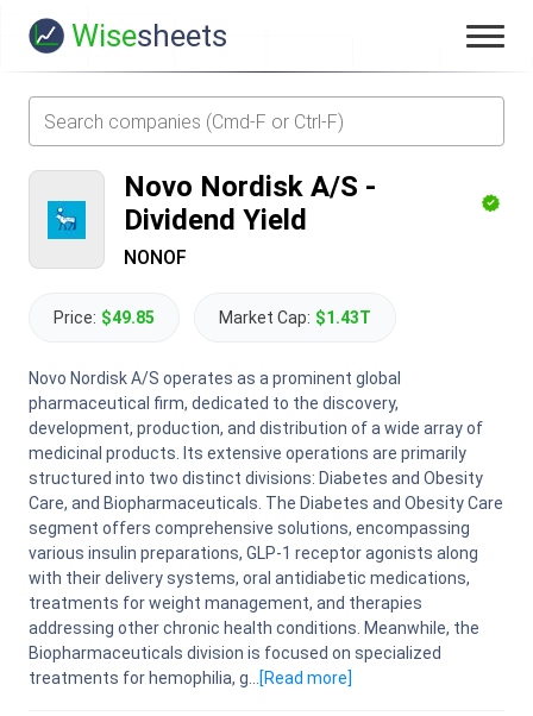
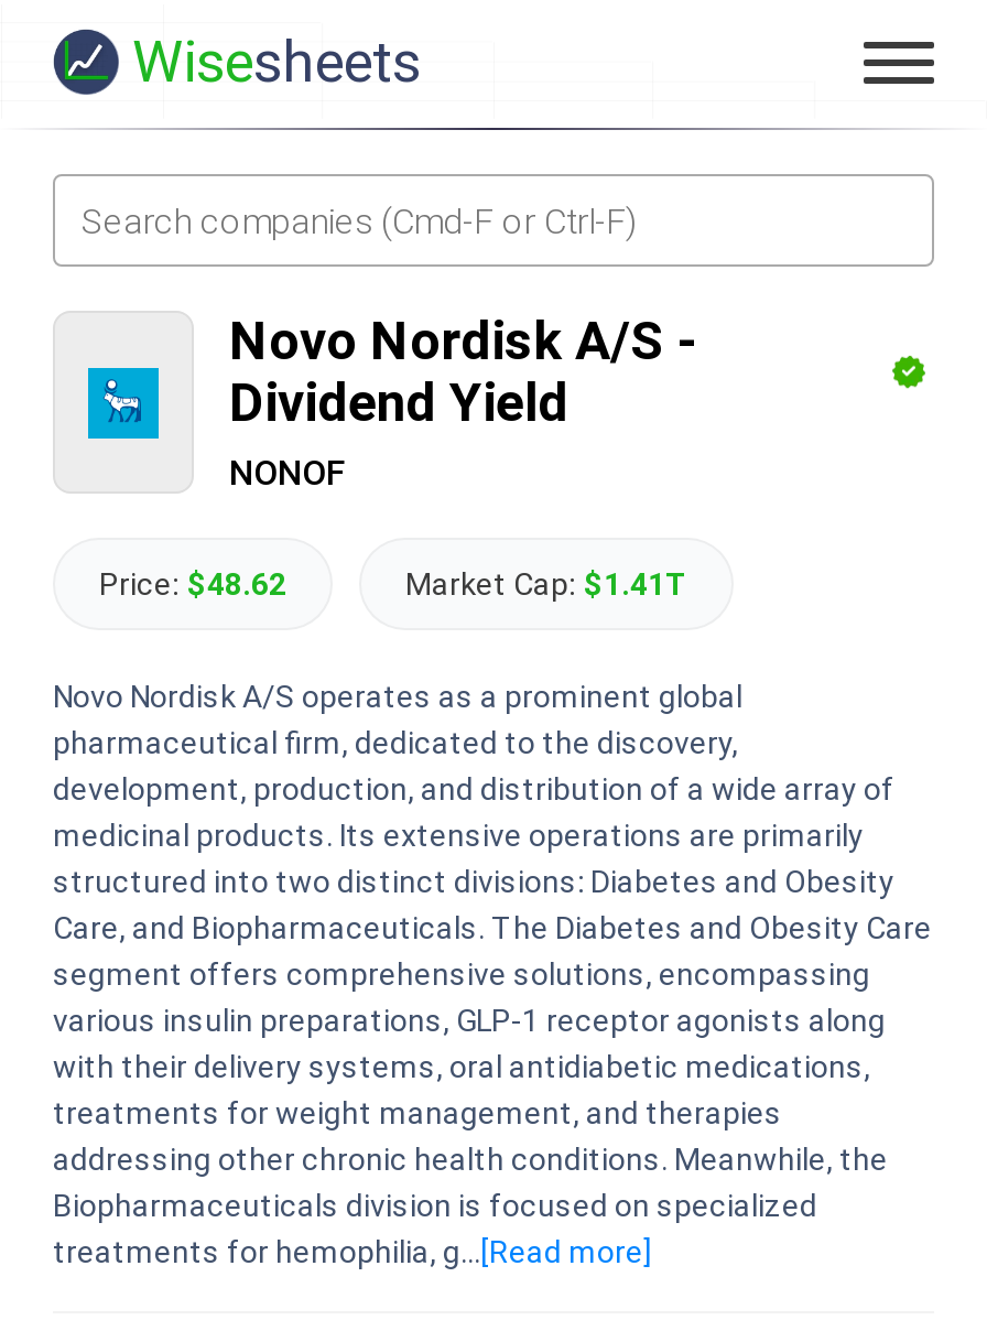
- Price: $49.85
+ Price: $48.62

- Market Cap: $1.43T
+ Market Cap: $1.41T
